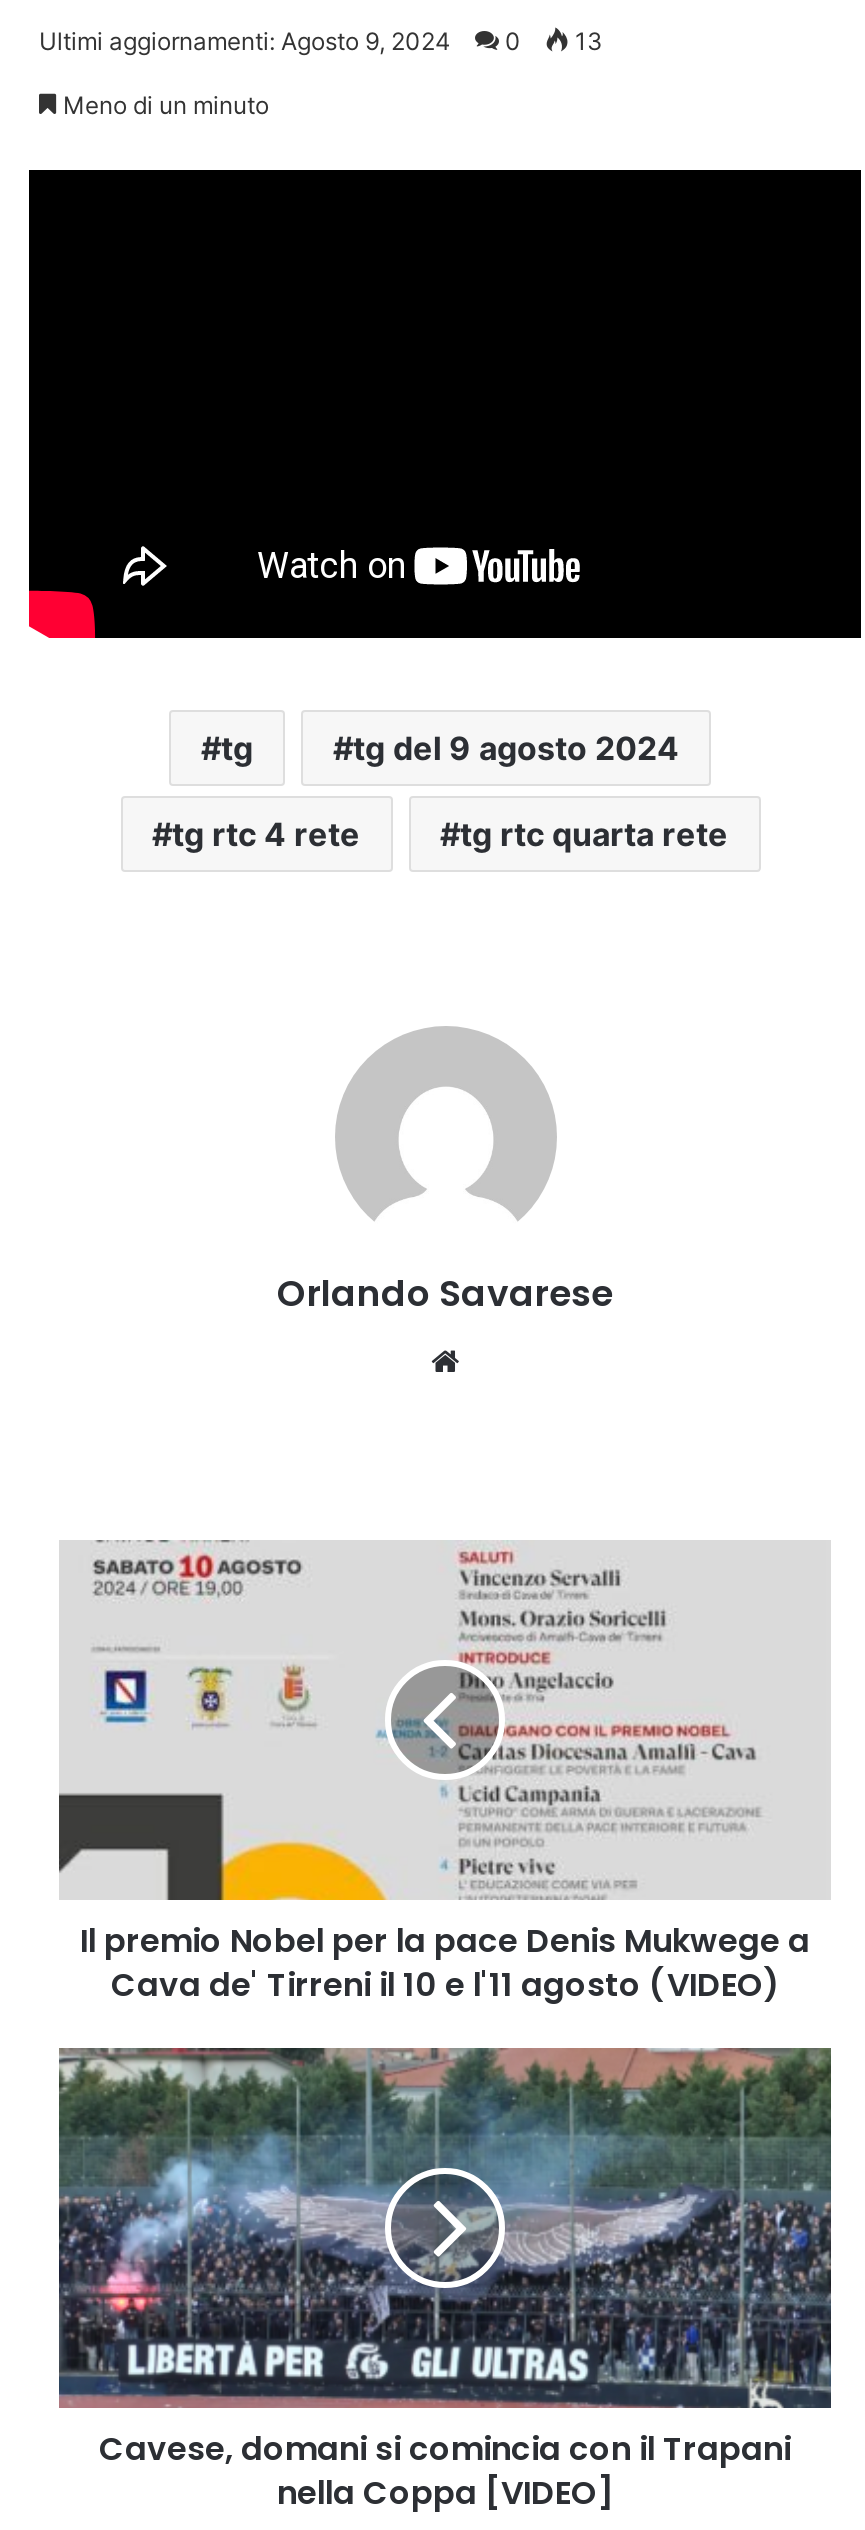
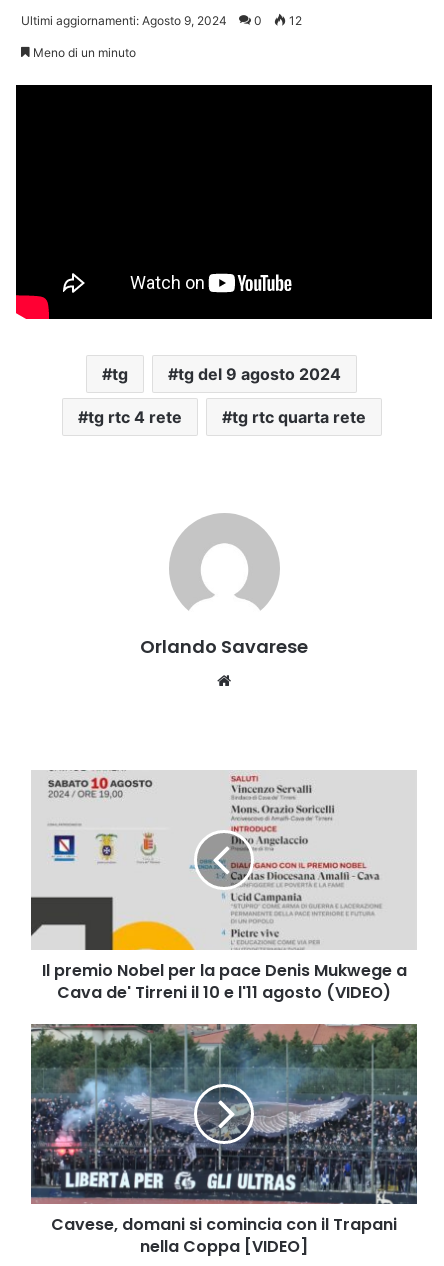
- Ultimi aggiornamenti: Agosto 9, 2024 0 13
+ Ultimi aggiornamenti: Agosto 9, 2024 0 12
